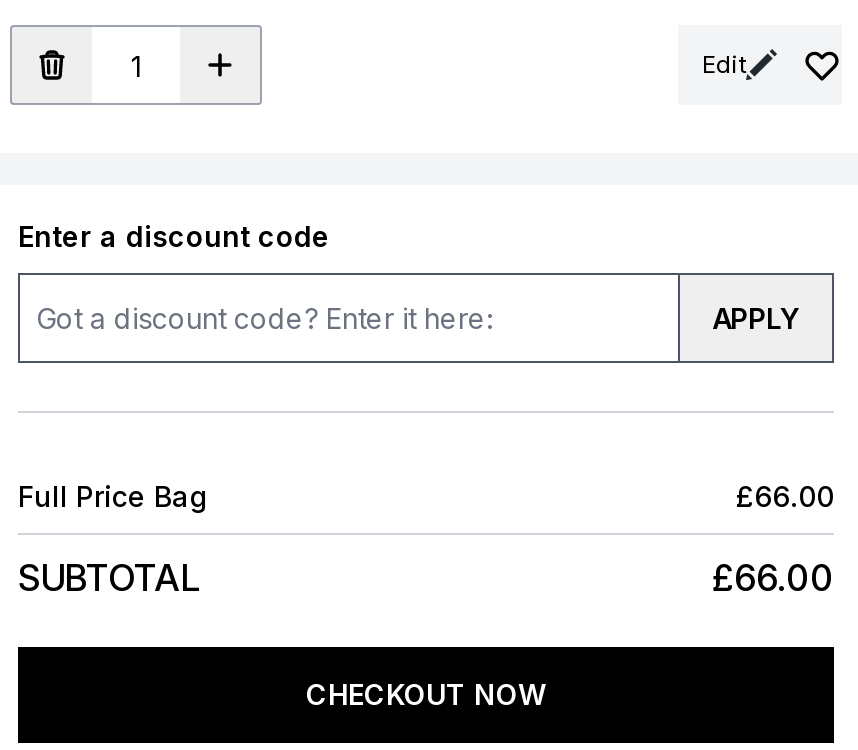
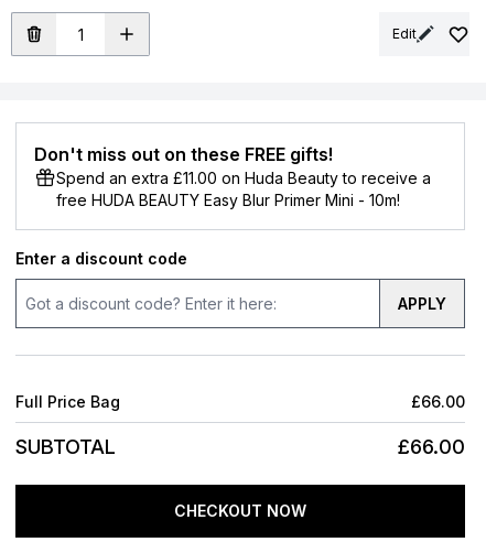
+ Don't miss out on these FREE gifts!
+ Spend an extra £11.00 on Huda Beauty to receive a
+ free HUDA BEAUTY Easy Blur Primer Mini - 10m!
